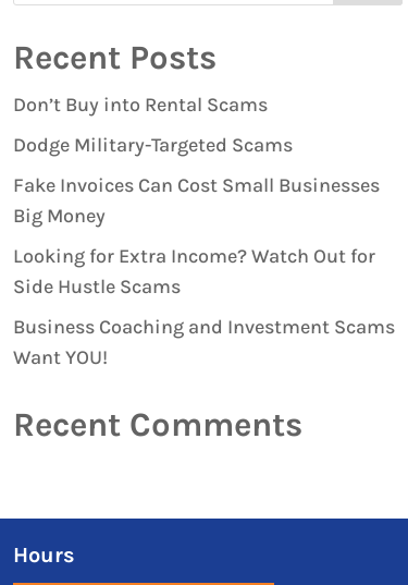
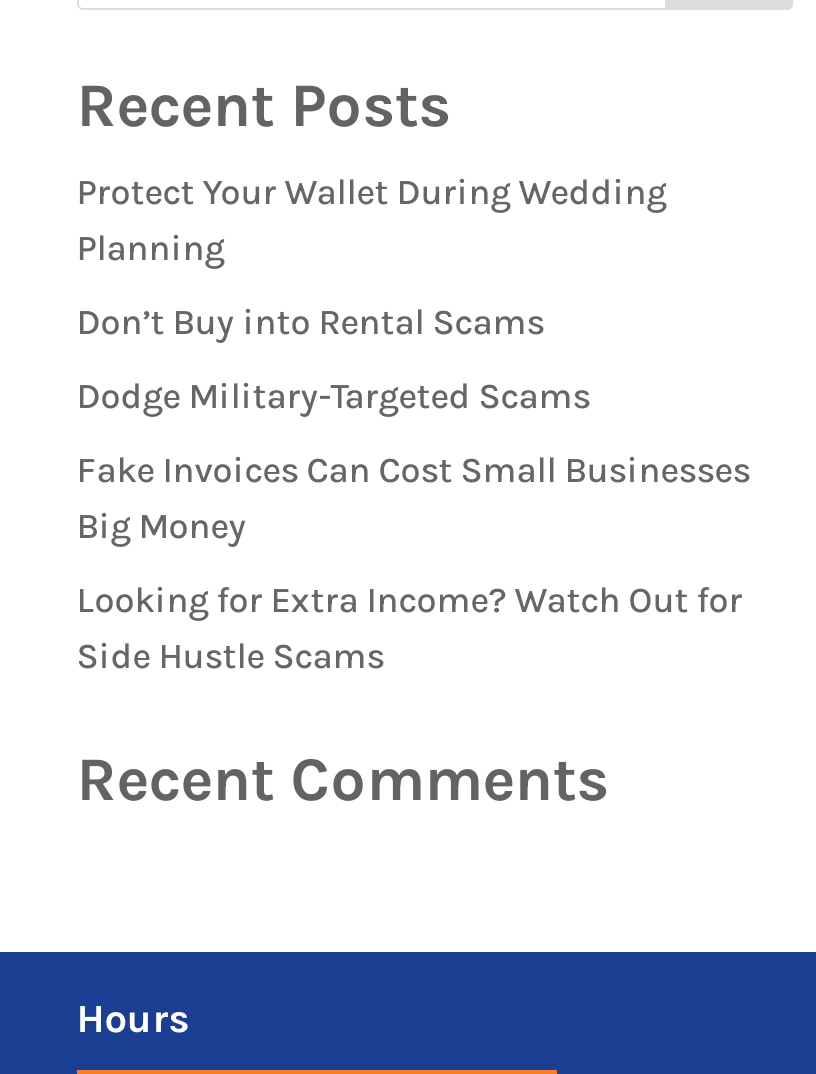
+ Protect Your Wallet During Wedding
+ Planning

moved down: Don’t Buy into Rental Scams | Dodge Military-Targeted Scams | Fake Invoices Can Cost Small Businesses | Big Money | Looking for Extra Income? Watch Out for | Side Hustle Scams

- Business Coaching and Investment Scams
- Want YOU!
